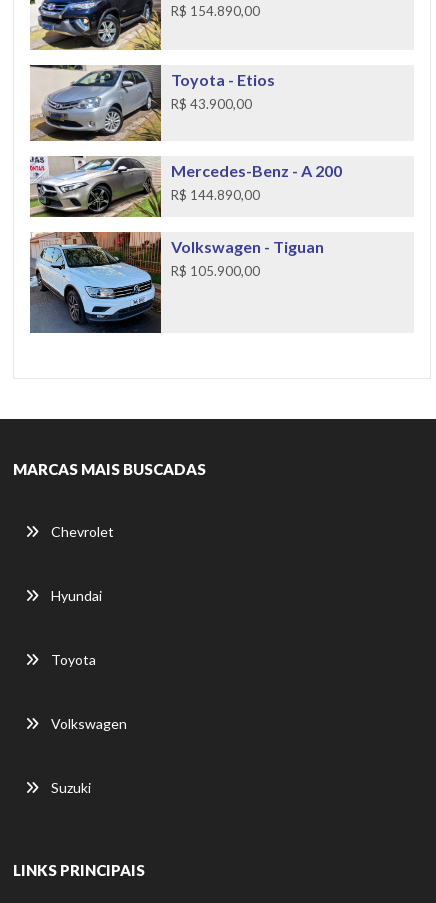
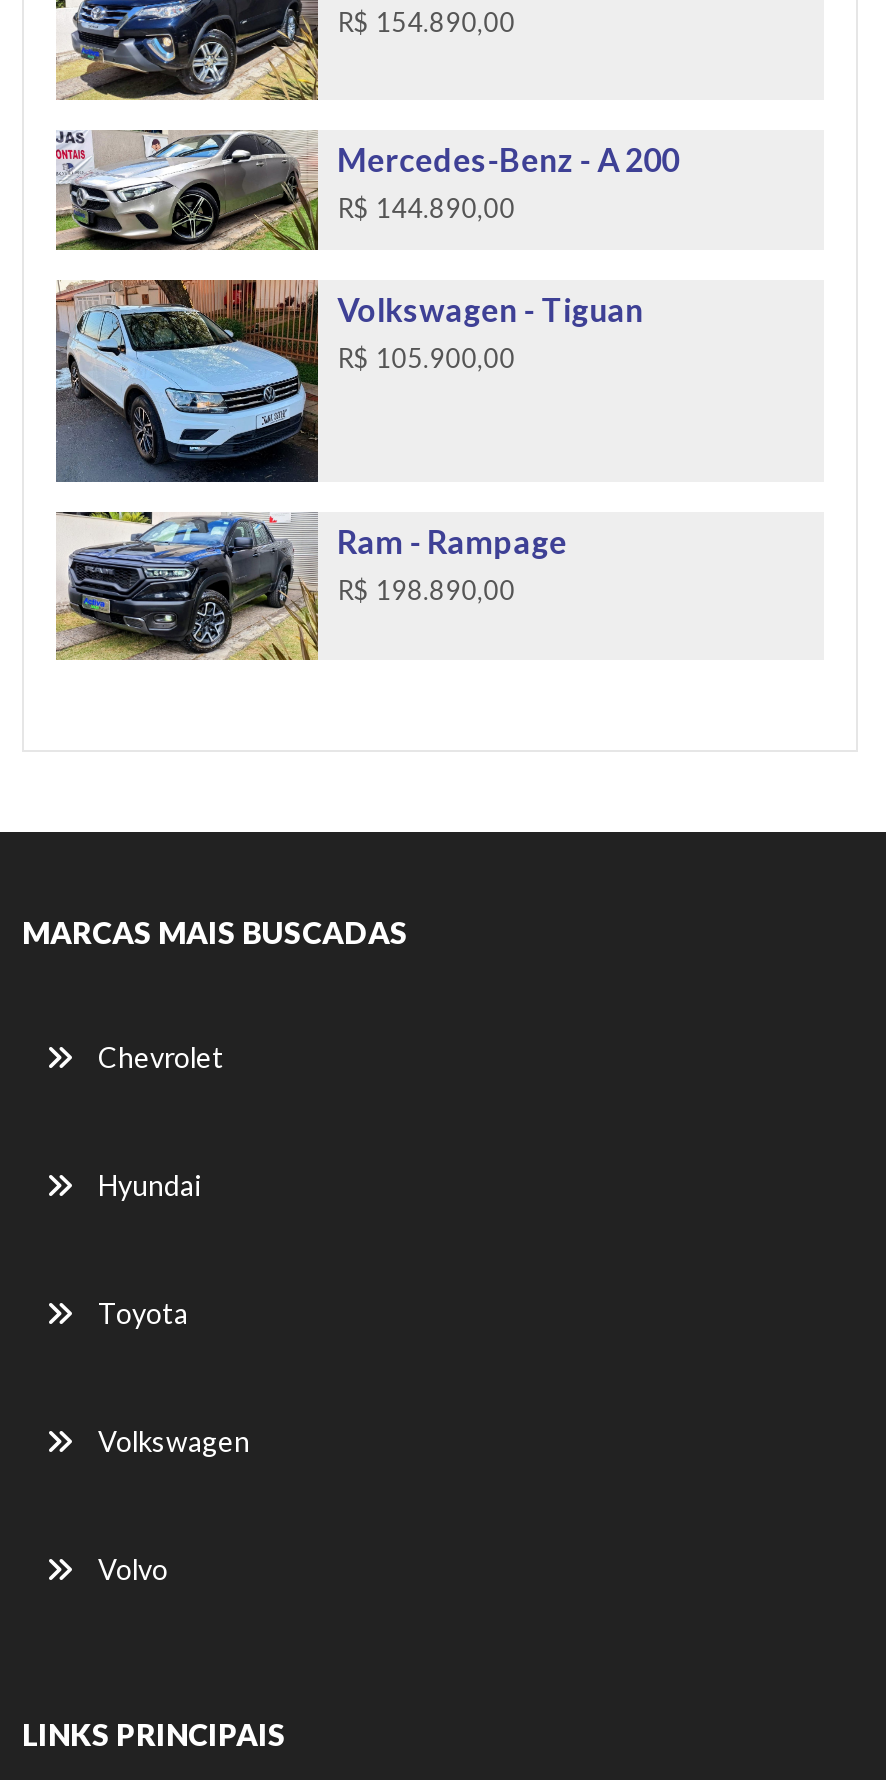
- [image]
- Toyota - Etios
- R$ 43.900,00

moved up: [image] | Mercedes-Benz - A 200 | R$ 144.890,00 | Volkswagen - Tiguan | R$ 105.900,00

moved up: [image]

+ [image]
+ Ram - Rampage
+ R$ 198.890,00

- Suzuki
+ Volvo
